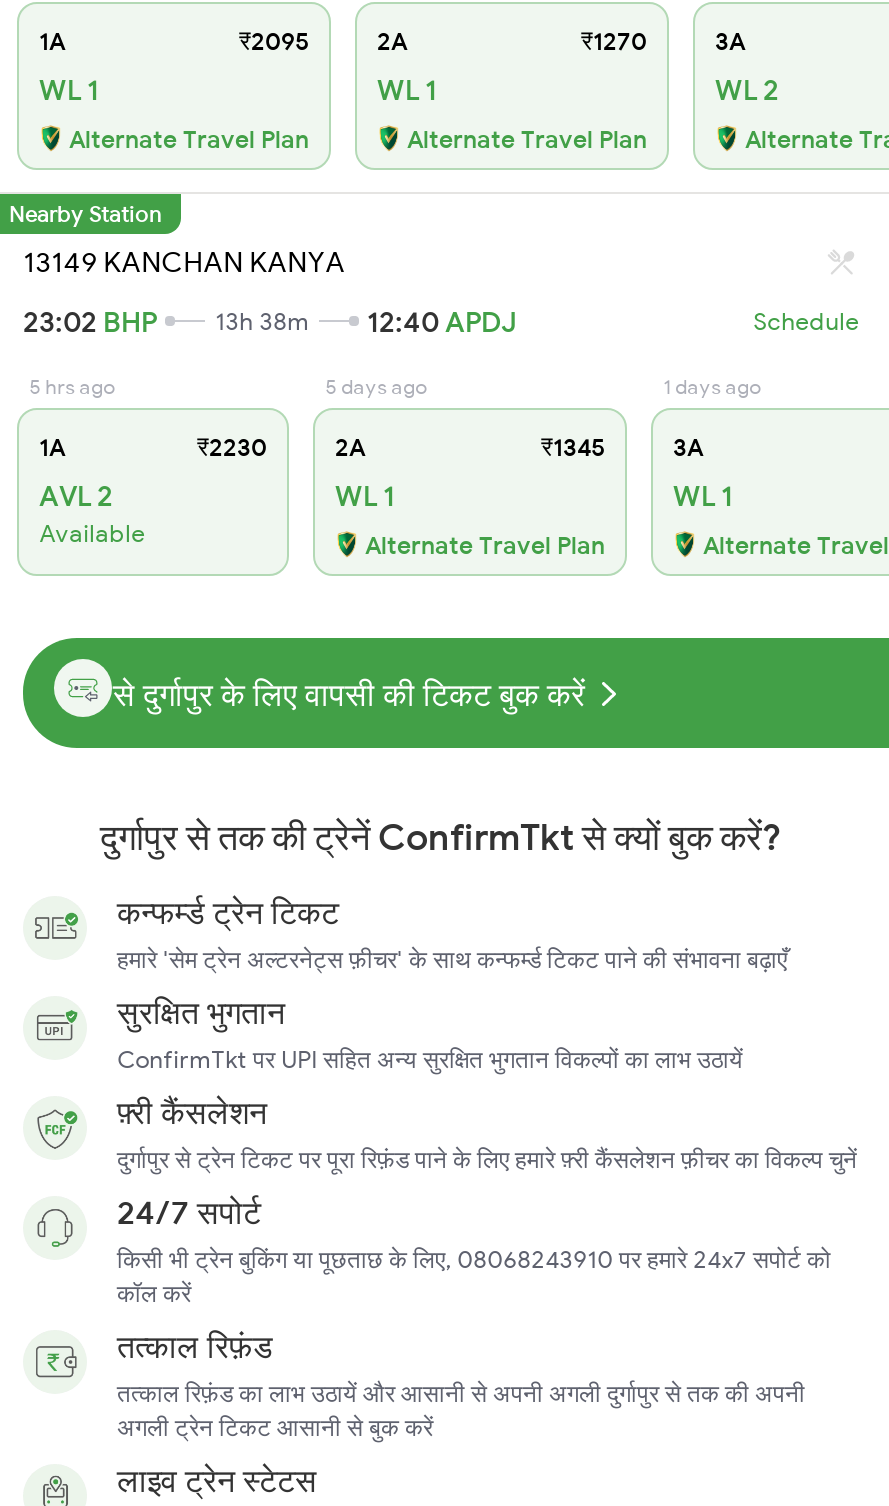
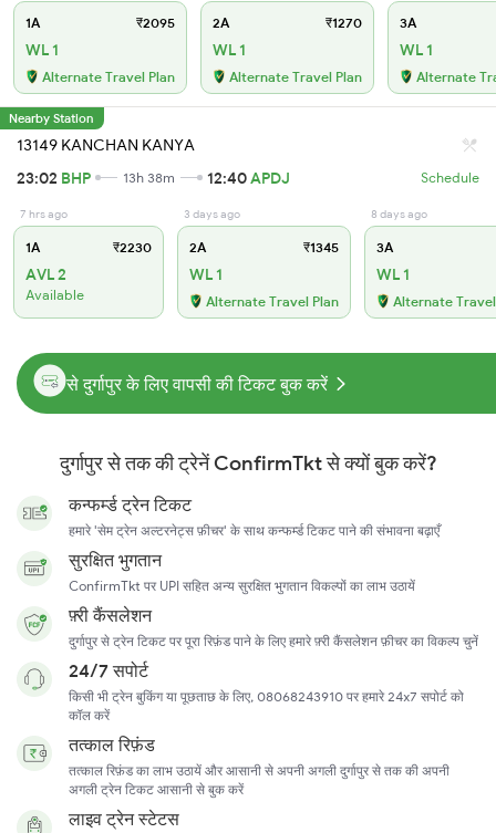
- WL 2
+ WL 1

- 5 hrs ago
+ 7 hrs ago

- 5 days ago
+ 3 days ago

- 1 days ago
+ 8 days ago
